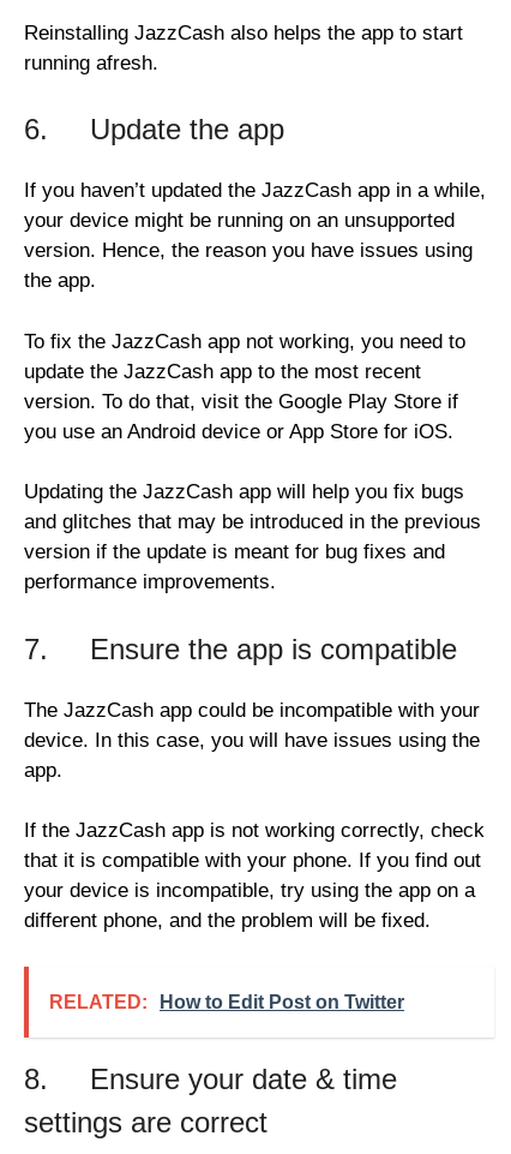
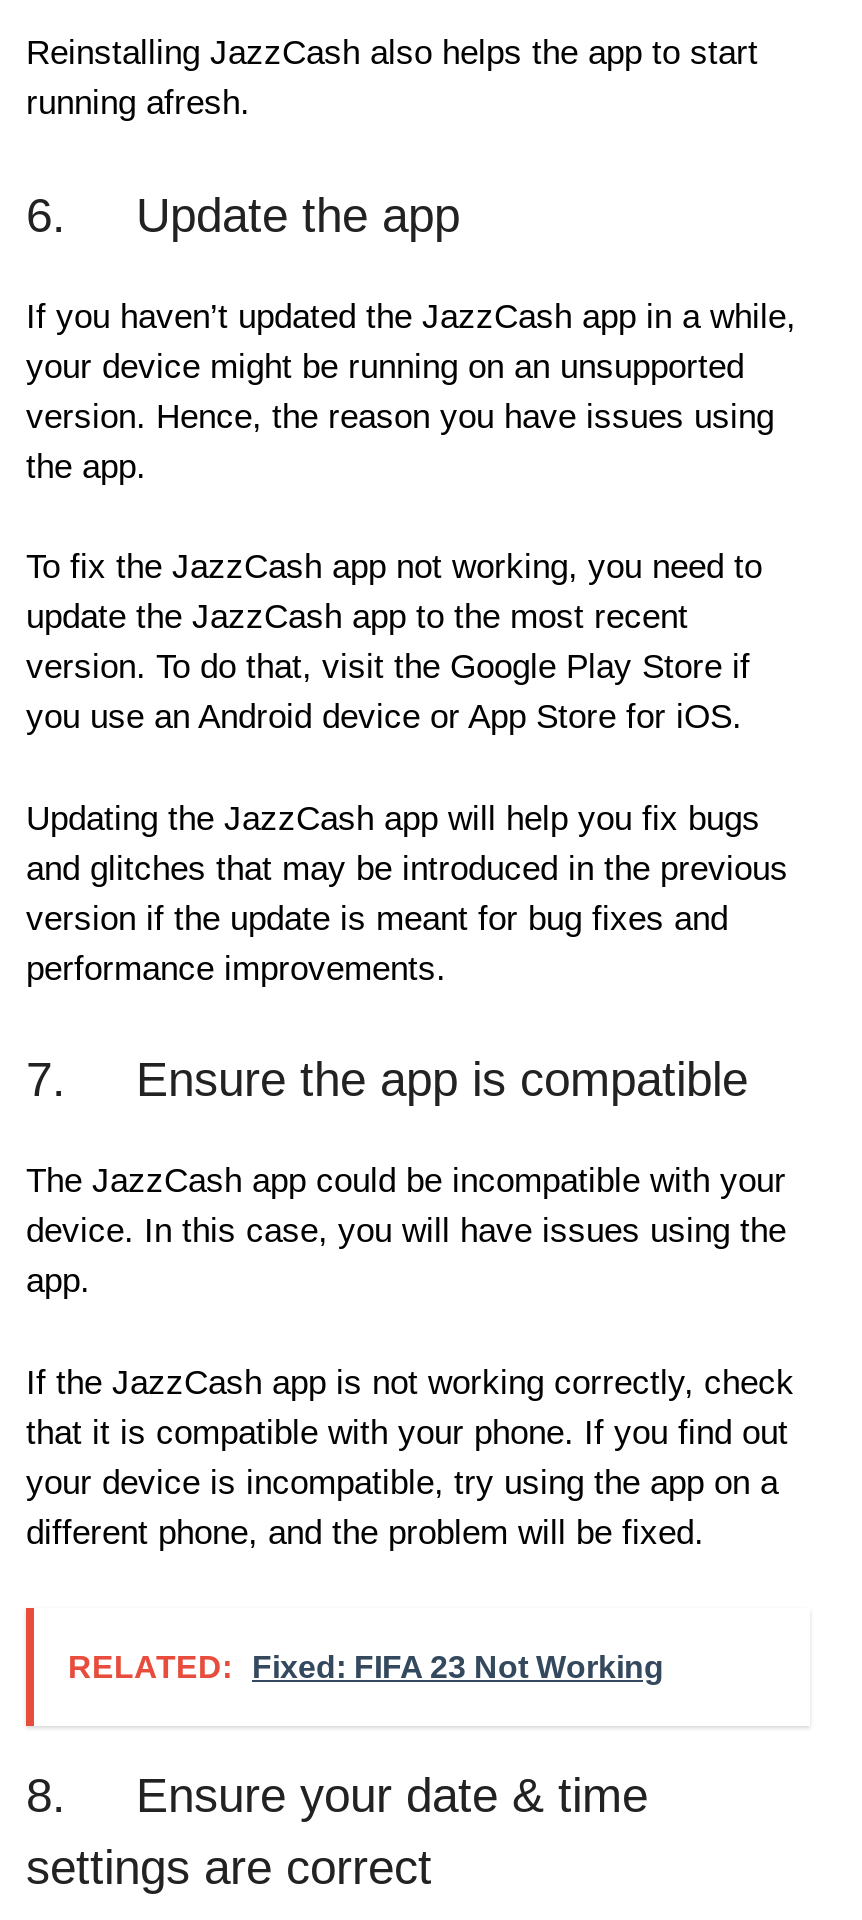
- RELATED: How to Edit Post on Twitter
+ RELATED: Fixed: FIFA 23 Not Working
